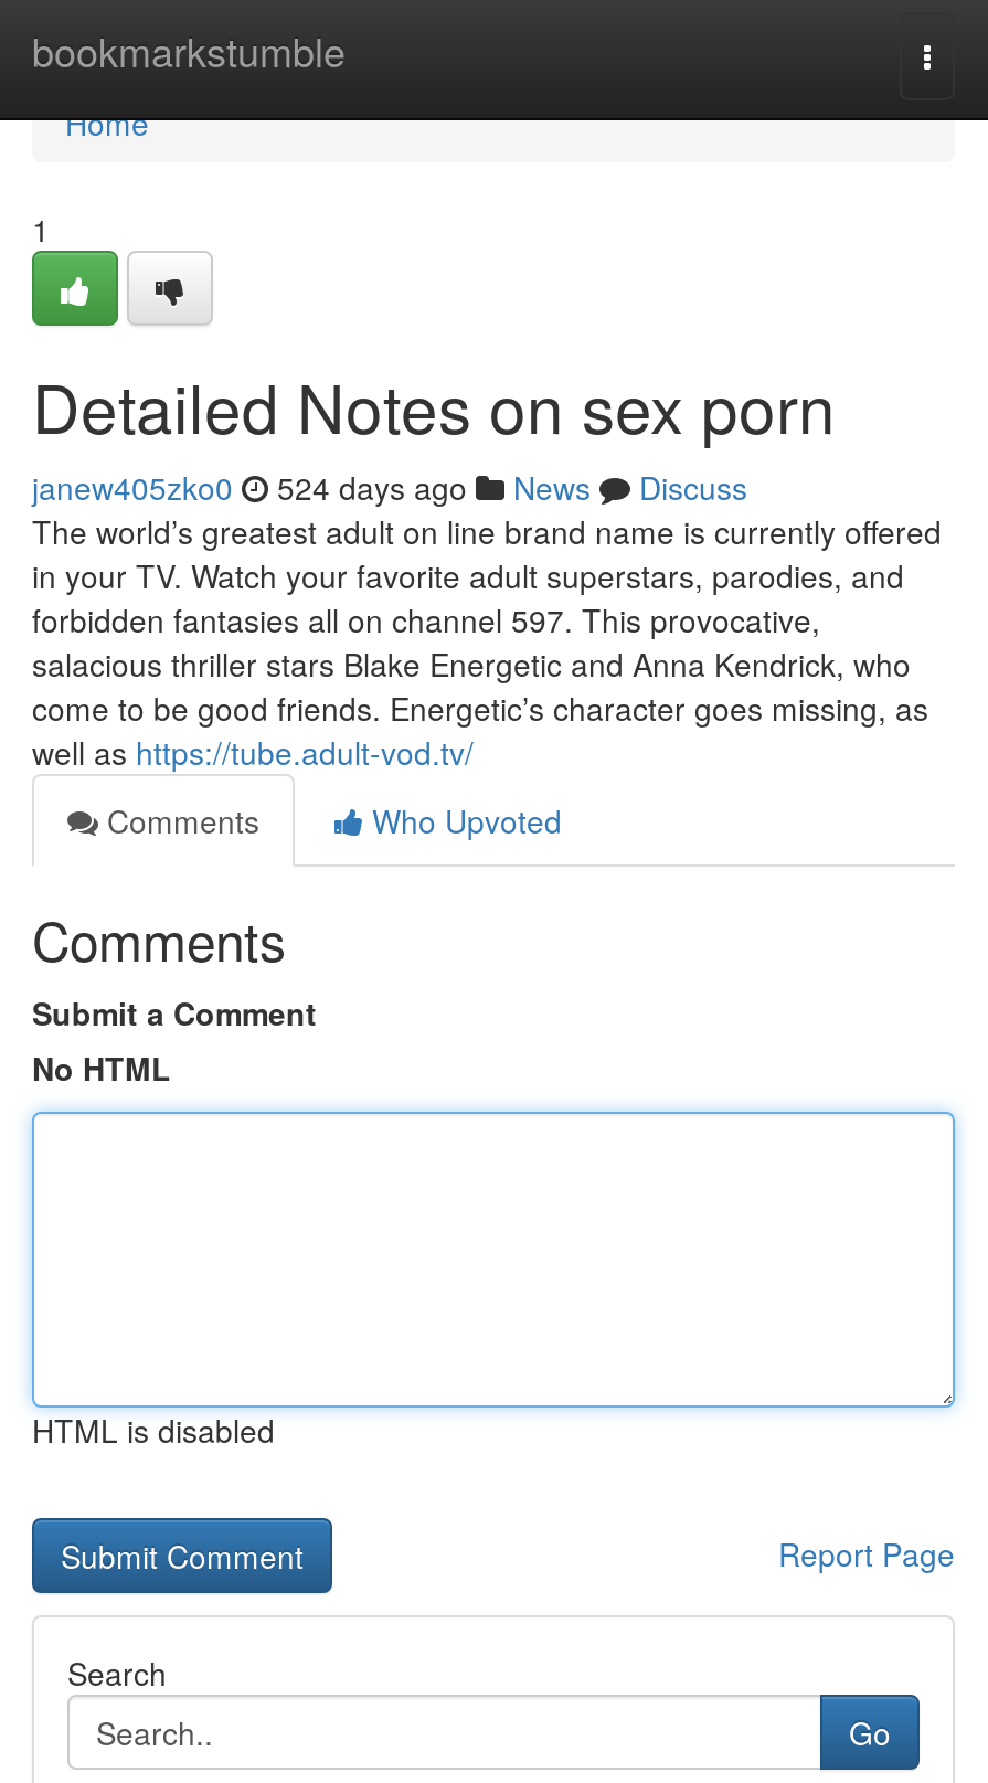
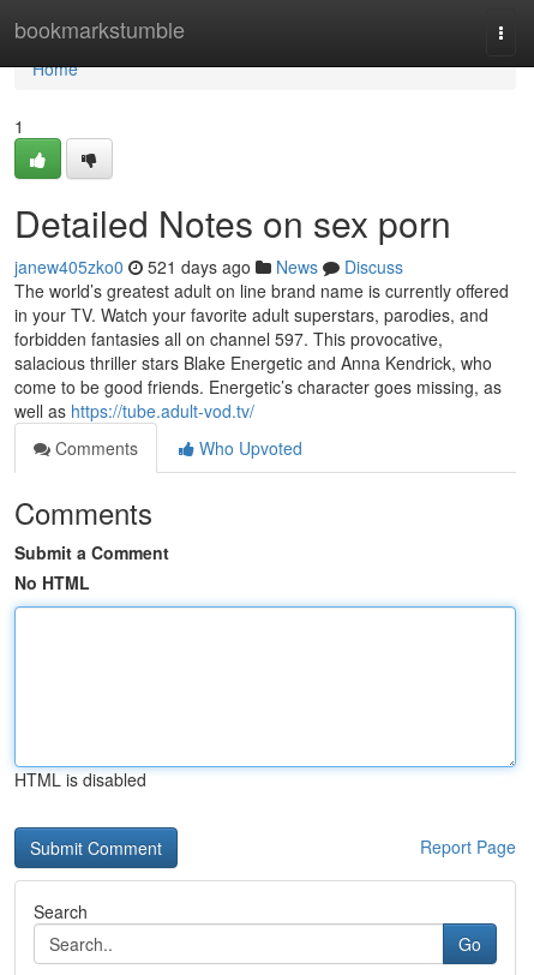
- janew405zko0 524 days ago News Discuss
+ janew405zko0 521 days ago News Discuss
